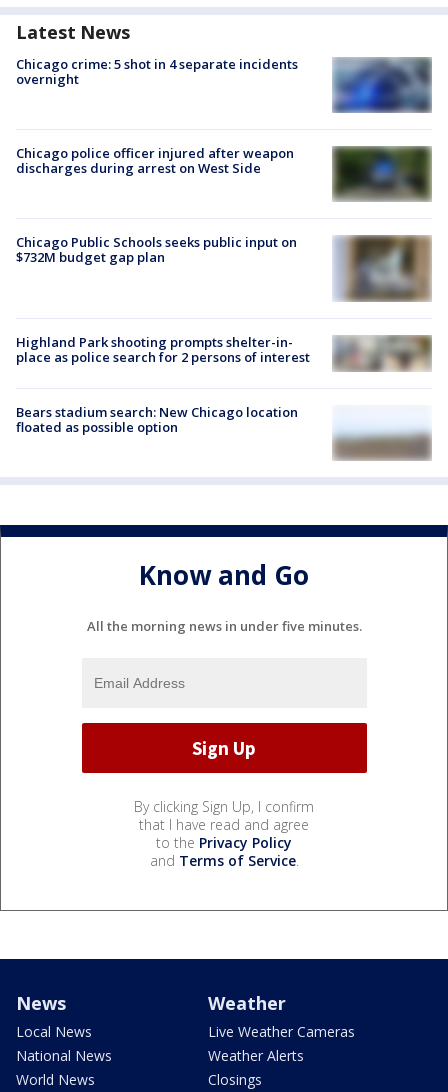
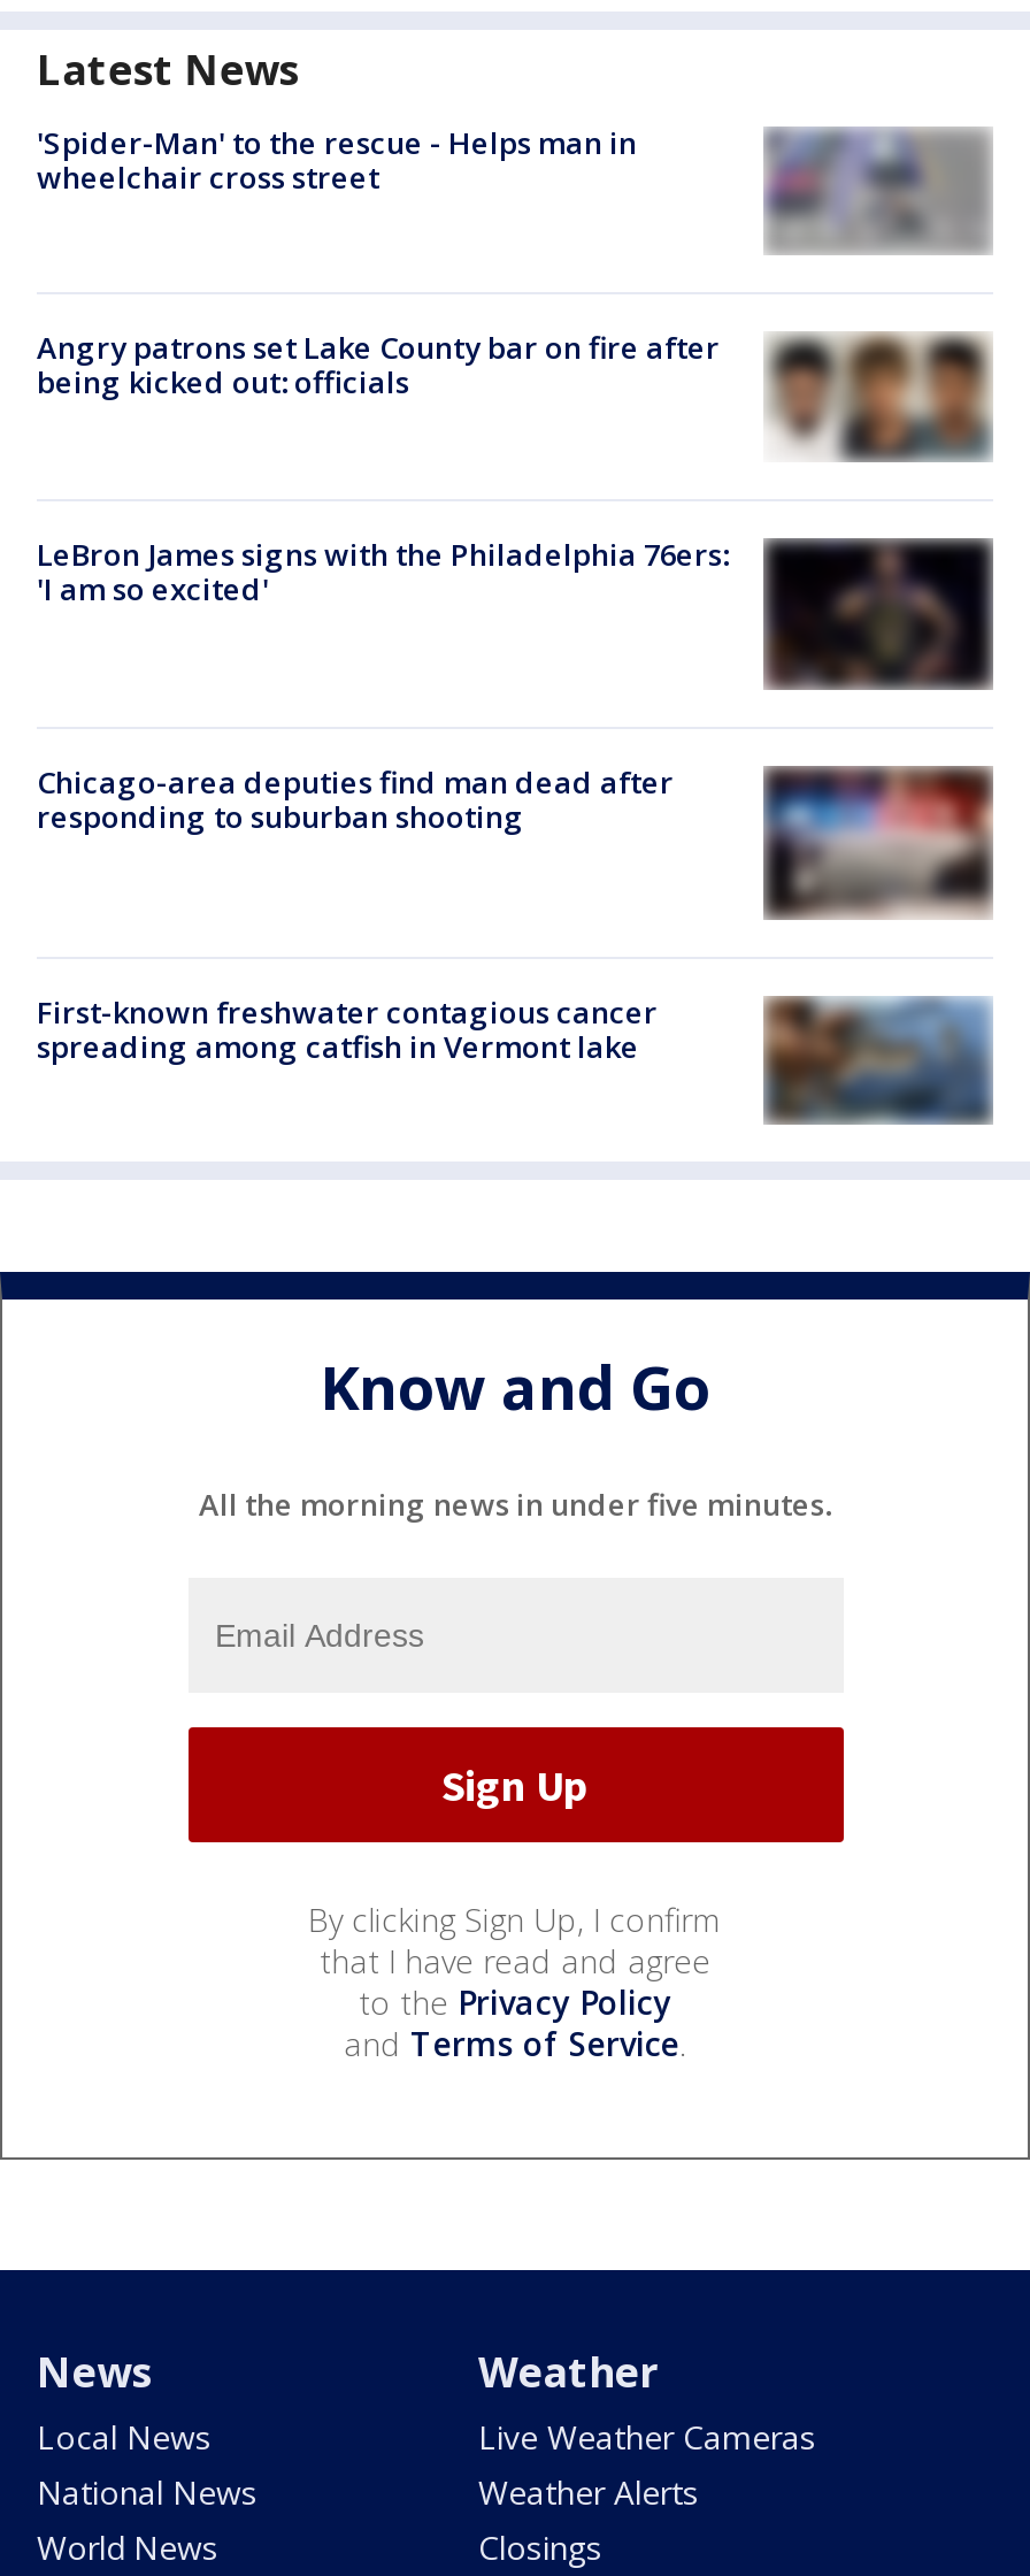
- Chicago crime: 5 shot in 4 separate incidents
- overnight
+ 'Spider-Man' to the rescue - Helps man in
+ wheelchair cross street

- [image]
+ [image]

- [image]
- Chicago police officer injured after weapon
- discharges during arrest on West Side
+ [image]
+ Angry patrons set Lake County bar on fire after
+ being kicked out: officials

- [image]
- Chicago Public Schools seeks public input on
- $732M budget gap plan
+ [image]
+ LeBron James signs with the Philadelphia 76ers:
+ 'I am so excited'

- [image]
- Highland Park shooting prompts shelter-in-
- place as police search for 2 persons of interest
+ [image]
+ Chicago-area deputies find man dead after
+ responding to suburban shooting

- Bears stadium search: New Chicago location
- floated as possible option
+ First-known freshwater contagious cancer
+ spreading among catfish in Vermont lake

- [image]
+ [image]
